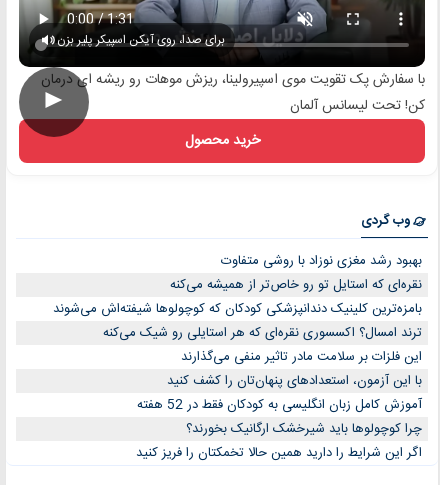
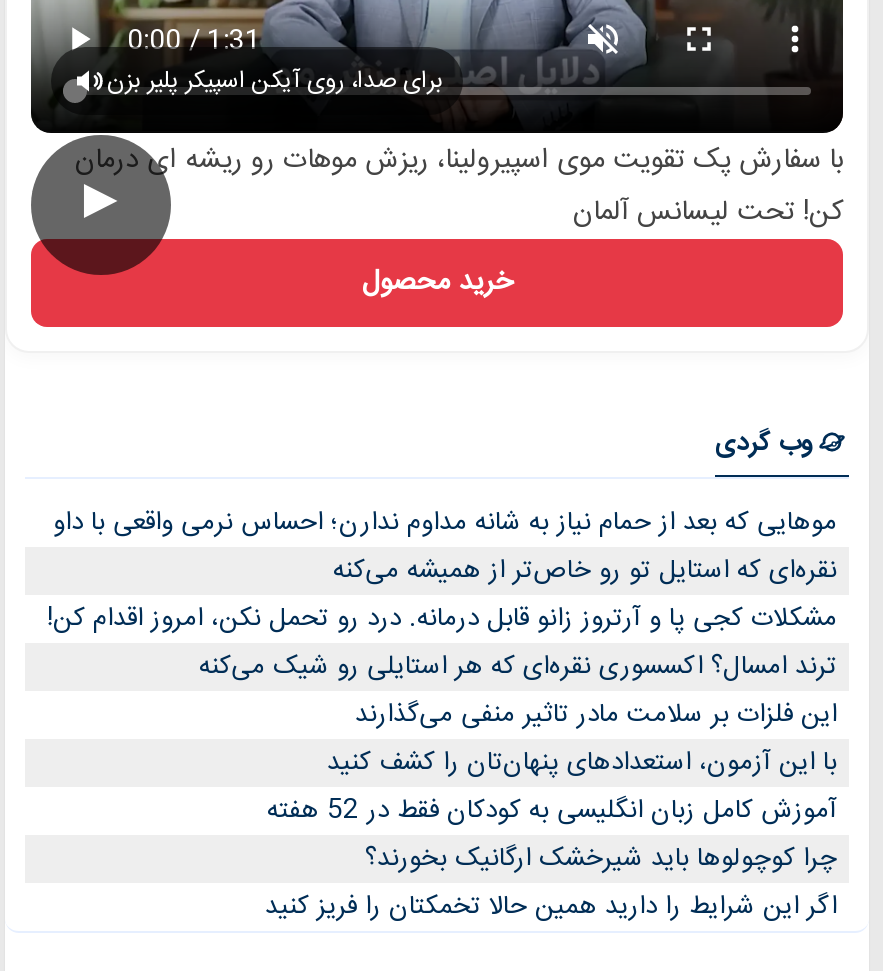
- بهبود رشد مغزی نوزاد با روشی متفاوت
+ موهایی که بعد از حمام نیاز به شانه مداوم ندارن؛ احساس نرمی واقعی با داو

- بامزه‌ترین کلینیک دندانپزشکی کودکان که کوچولوها شیفته‌اش می‌شوند
+ مشکلات کجی پا و آرتروز زانو قابل درمانه. درد رو تحمل نکن، امروز اقدام کن!
